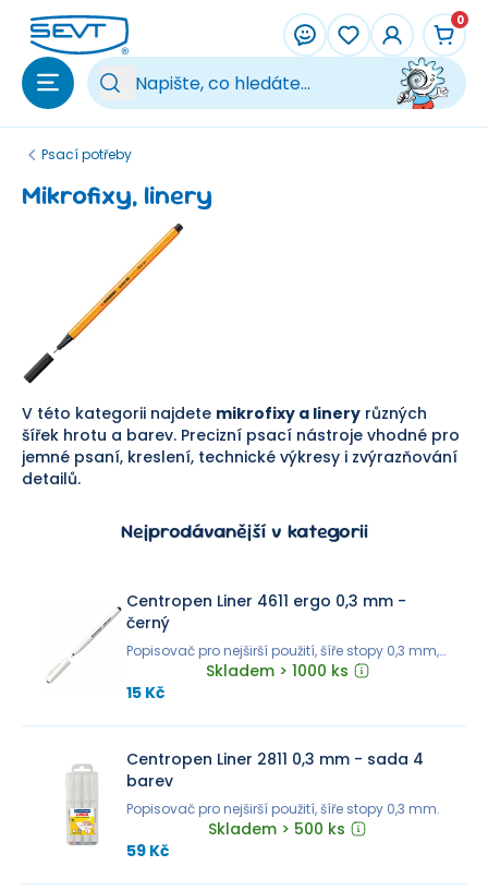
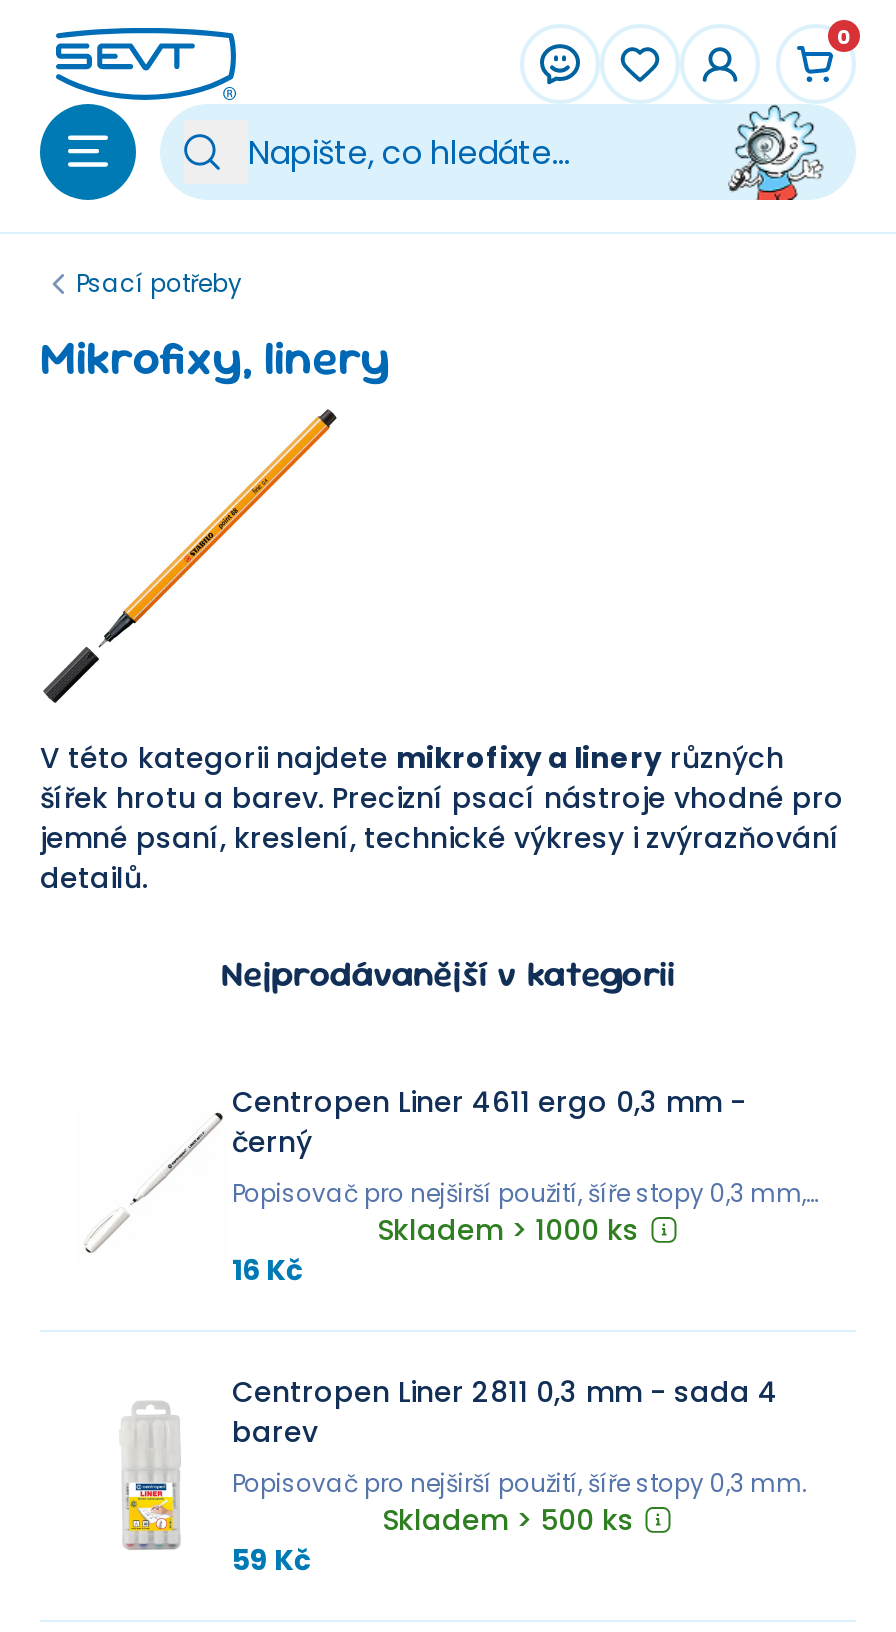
- 15 Kč
+ 16 Kč
